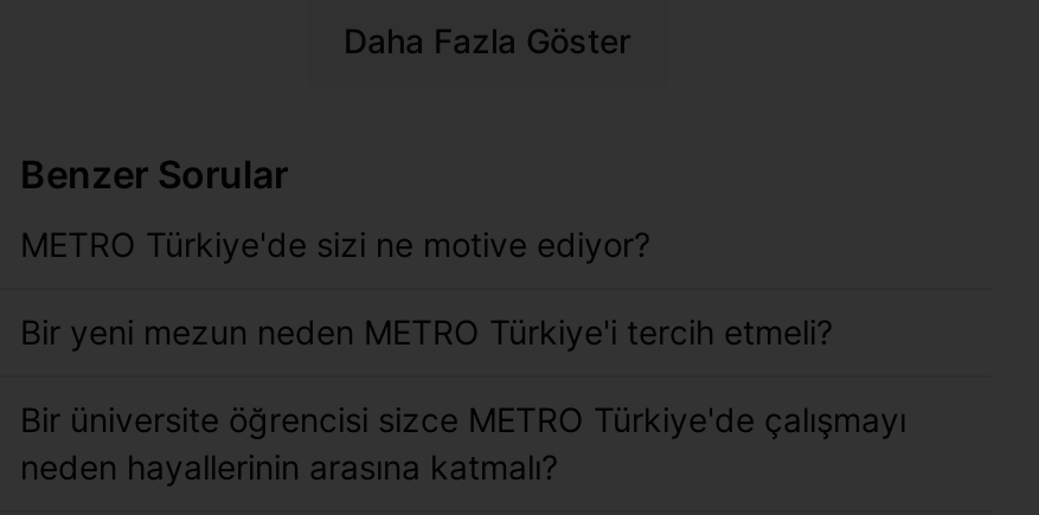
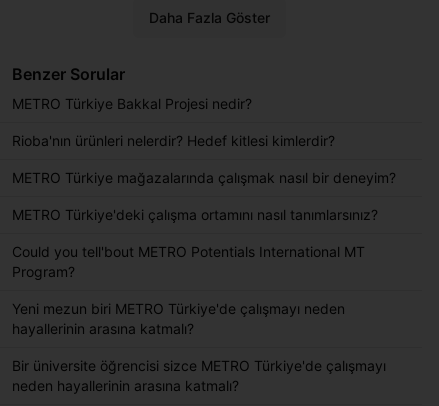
- METRO Türkiye'de sizi ne motive ediyor?
- Bir yeni mezun neden METRO Türkiye'i tercih etmeli?
+ METRO Türkiye Bakkal Projesi nedir?
+ Rioba'nın ürünleri nelerdir? Hedef kitlesi kimlerdir?
+ METRO Türkiye mağazalarında çalışmak nasıl bir deneyim?
+ METRO Türkiye'deki çalışma ortamını nasıl tanımlarsınız?
+ Could you tell'bout METRO Potentials International MT
+ Program?
+ Yeni mezun biri METRO Türkiye'de çalışmayı neden
+ hayallerinin arasına katmalı?
